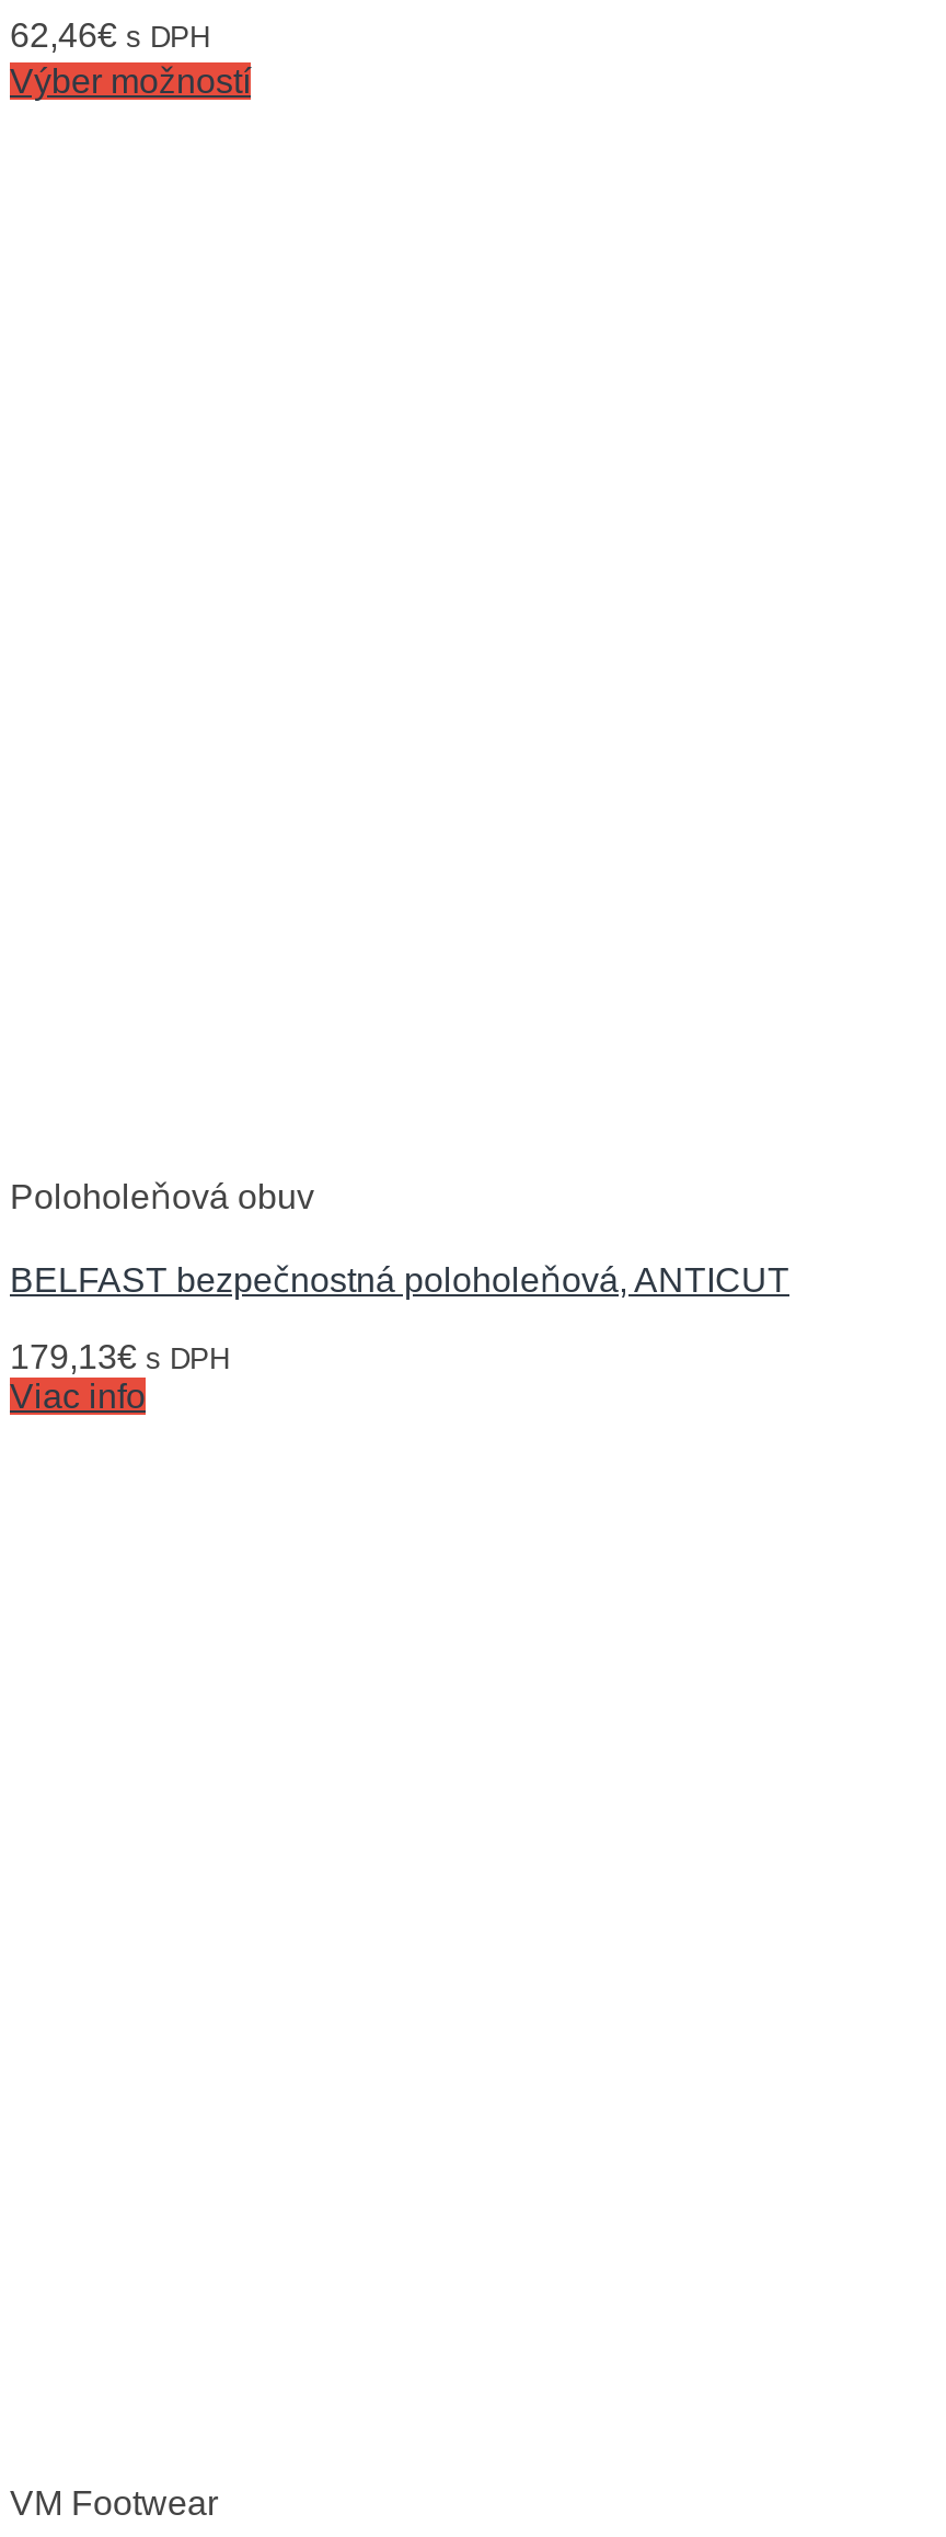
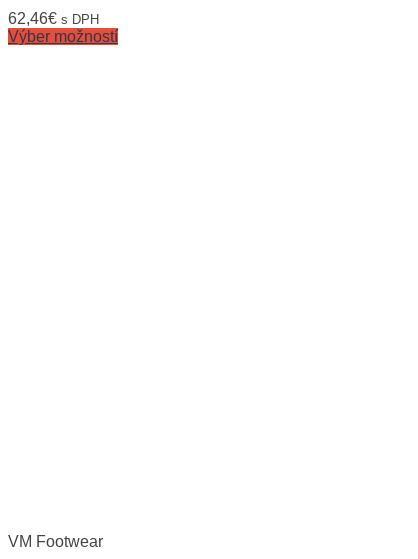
- Poloholeňová obuv
- BELFAST bezpečnostná poloholeňová, ANTICUT
- 179,13€ s DPH
- Viac info
